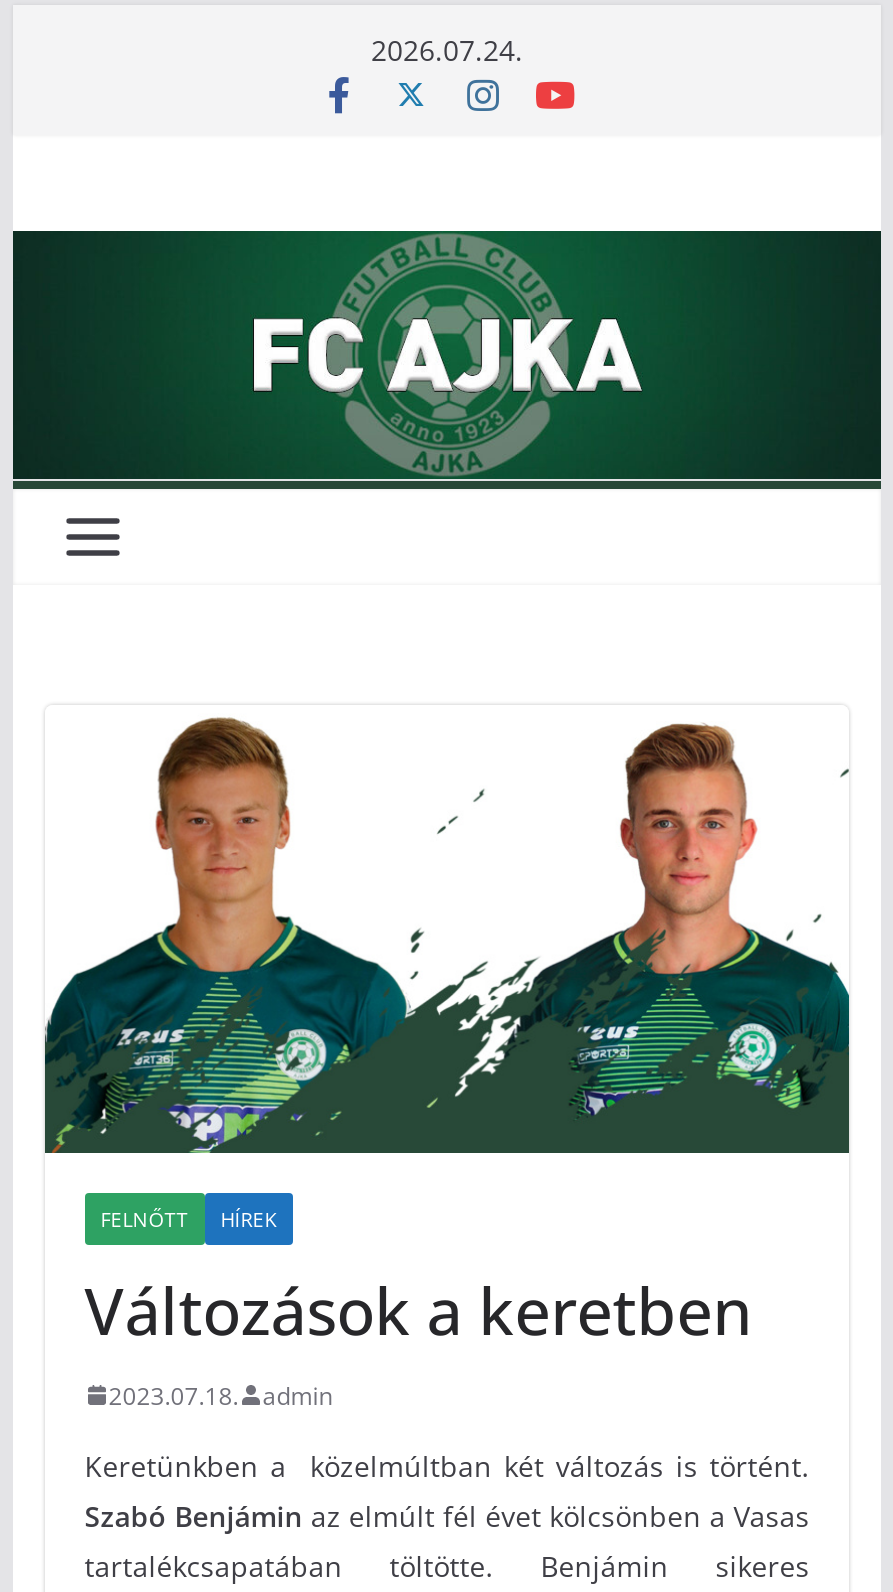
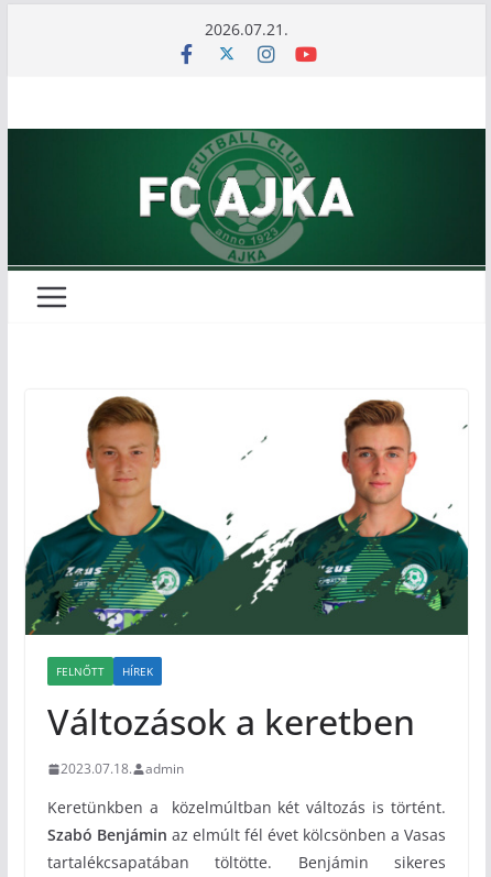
- 2026.07.24.
+ 2026.07.21.
